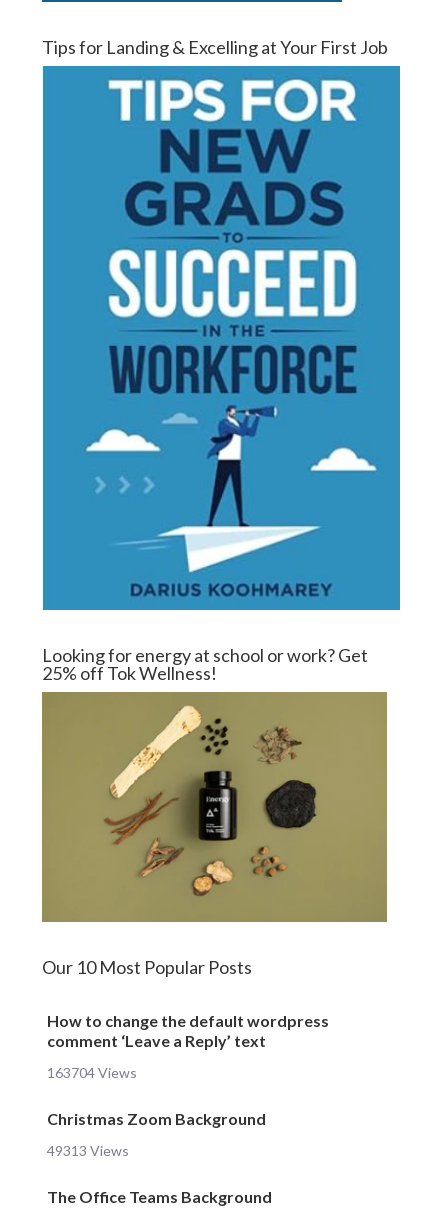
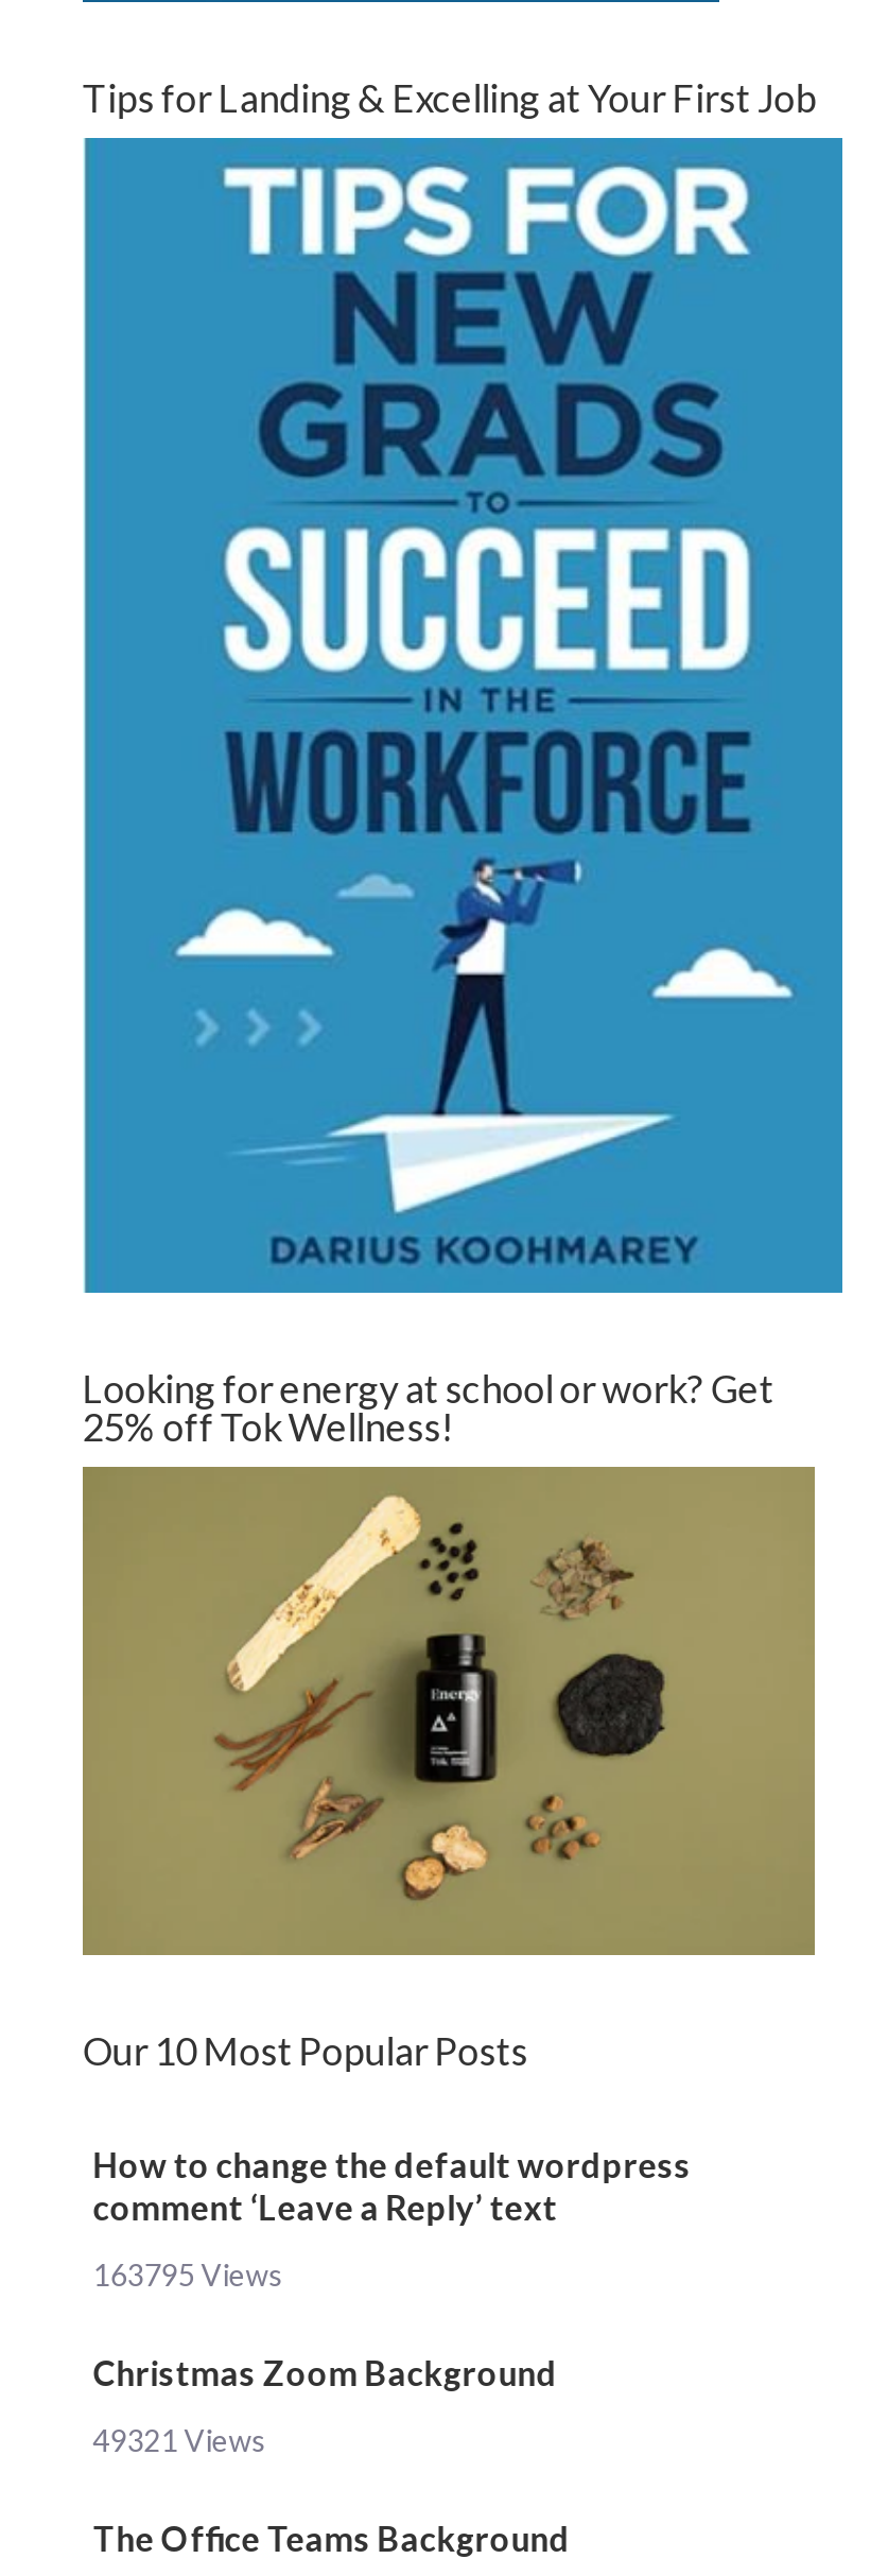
- 163704 Views
+ 163795 Views

- 49313 Views
+ 49321 Views
